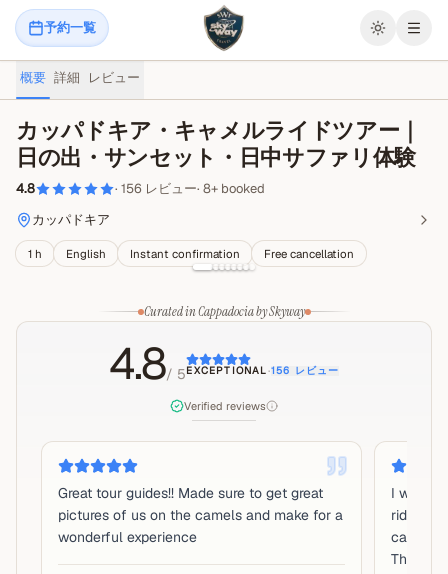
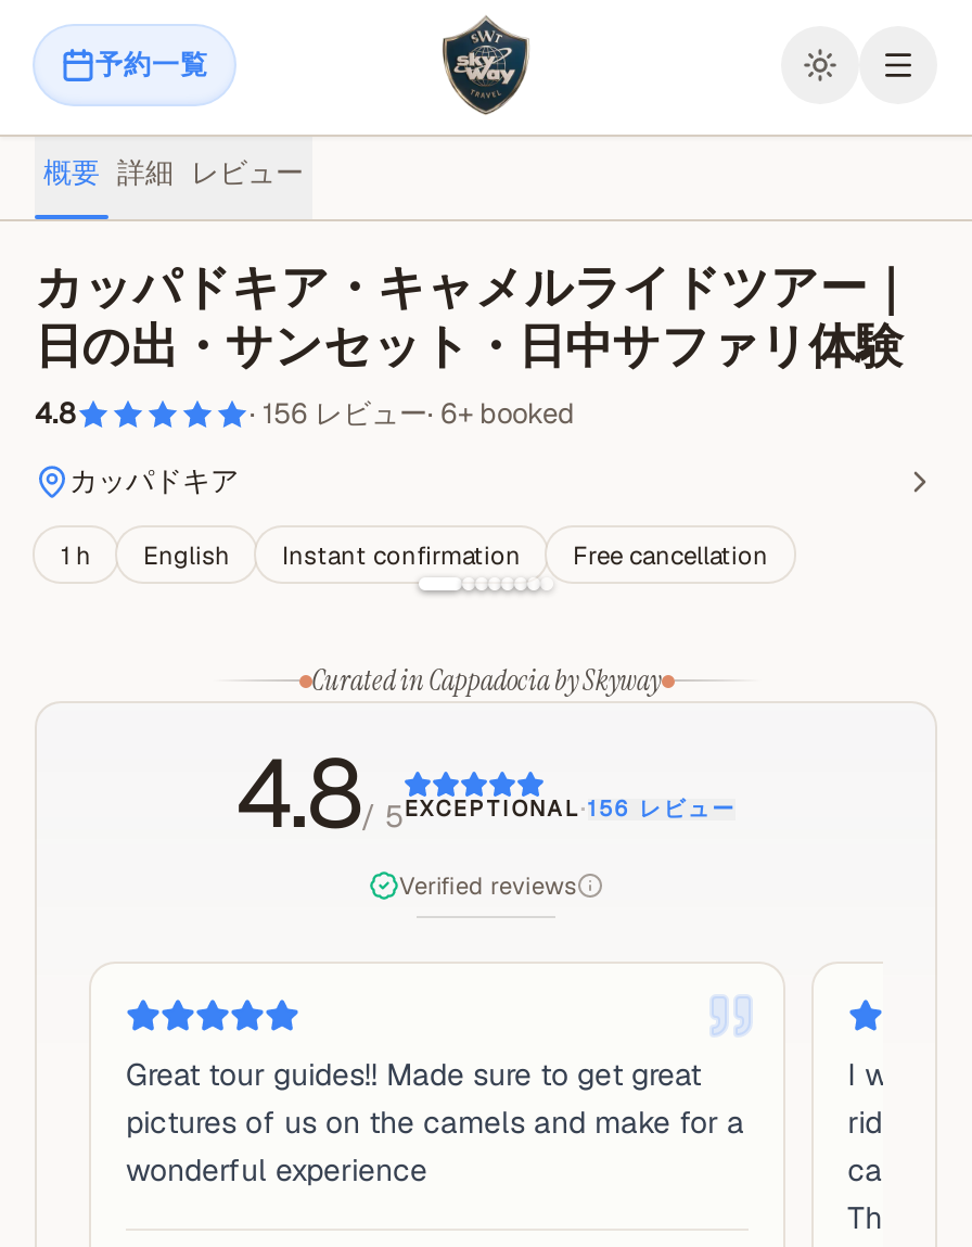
- · 156 レビュー· 8+ booked
+ · 156 レビュー· 6+ booked
